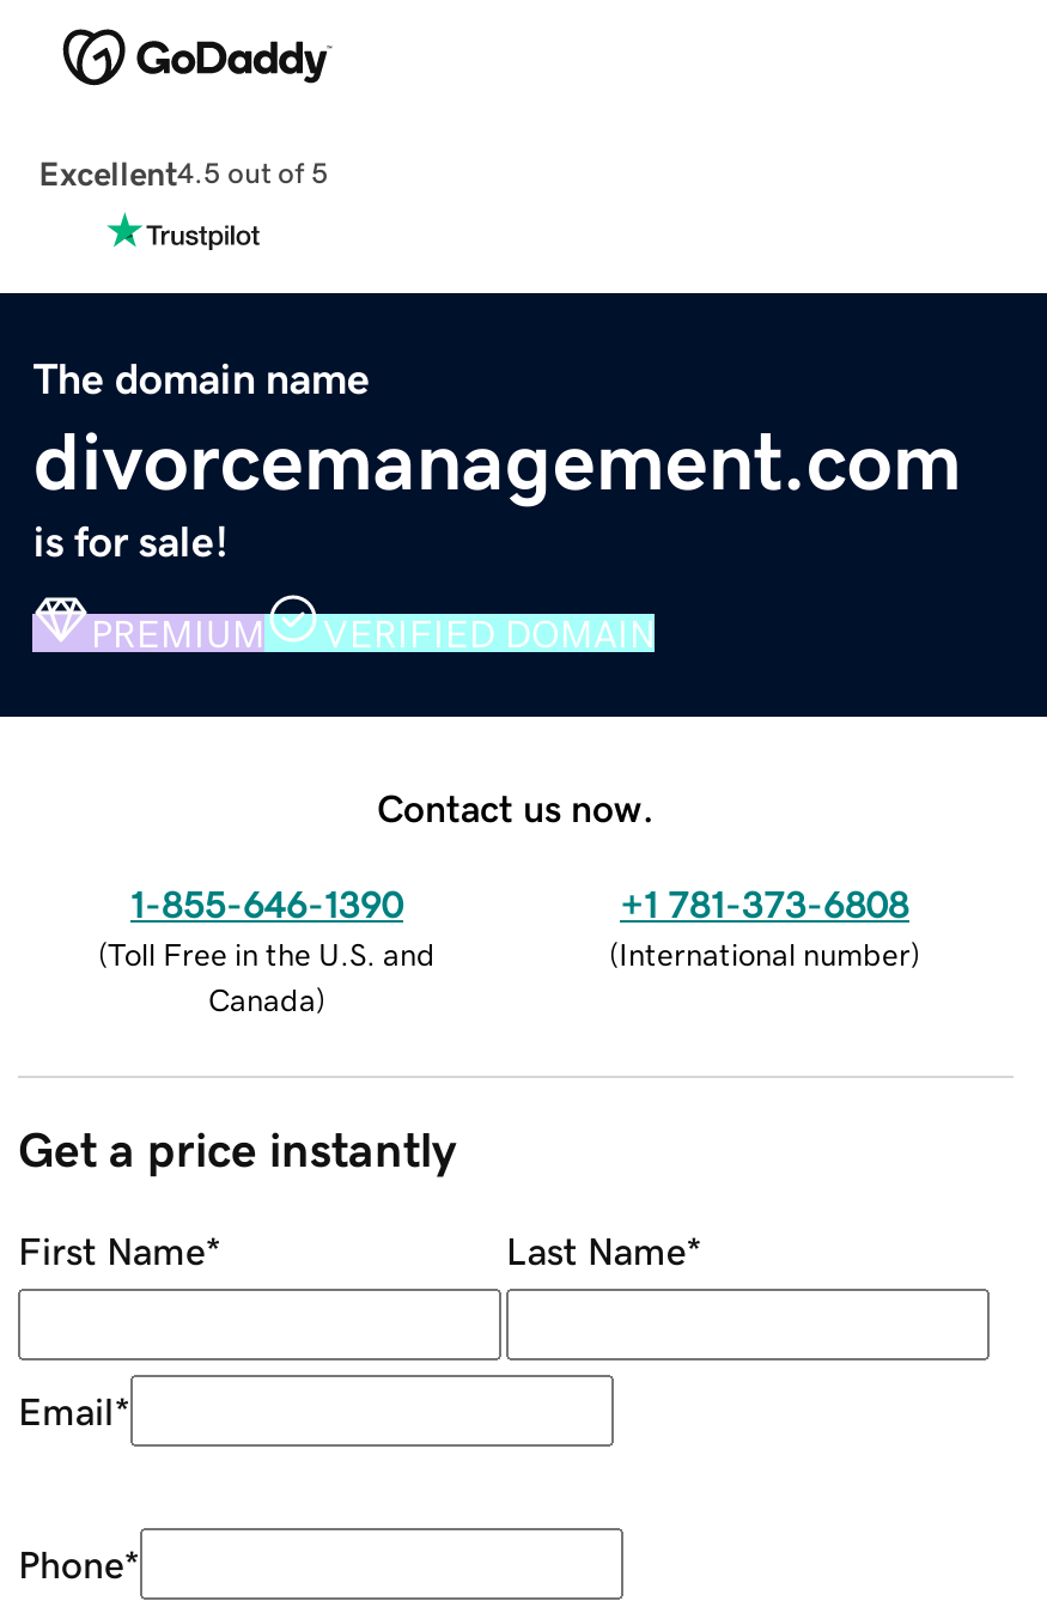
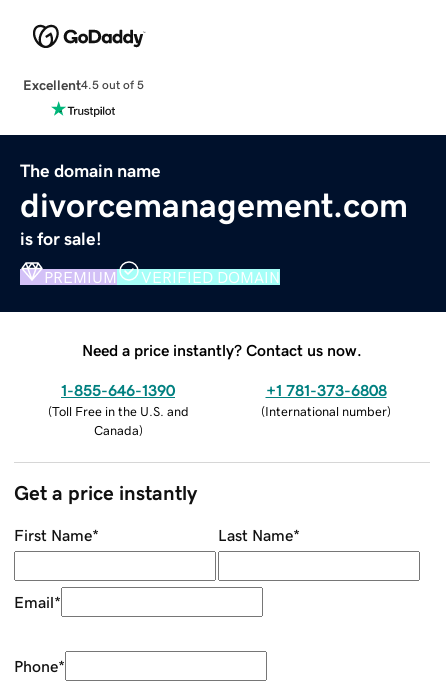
- Contact us now.
+ Need a price instantly? Contact us now.
